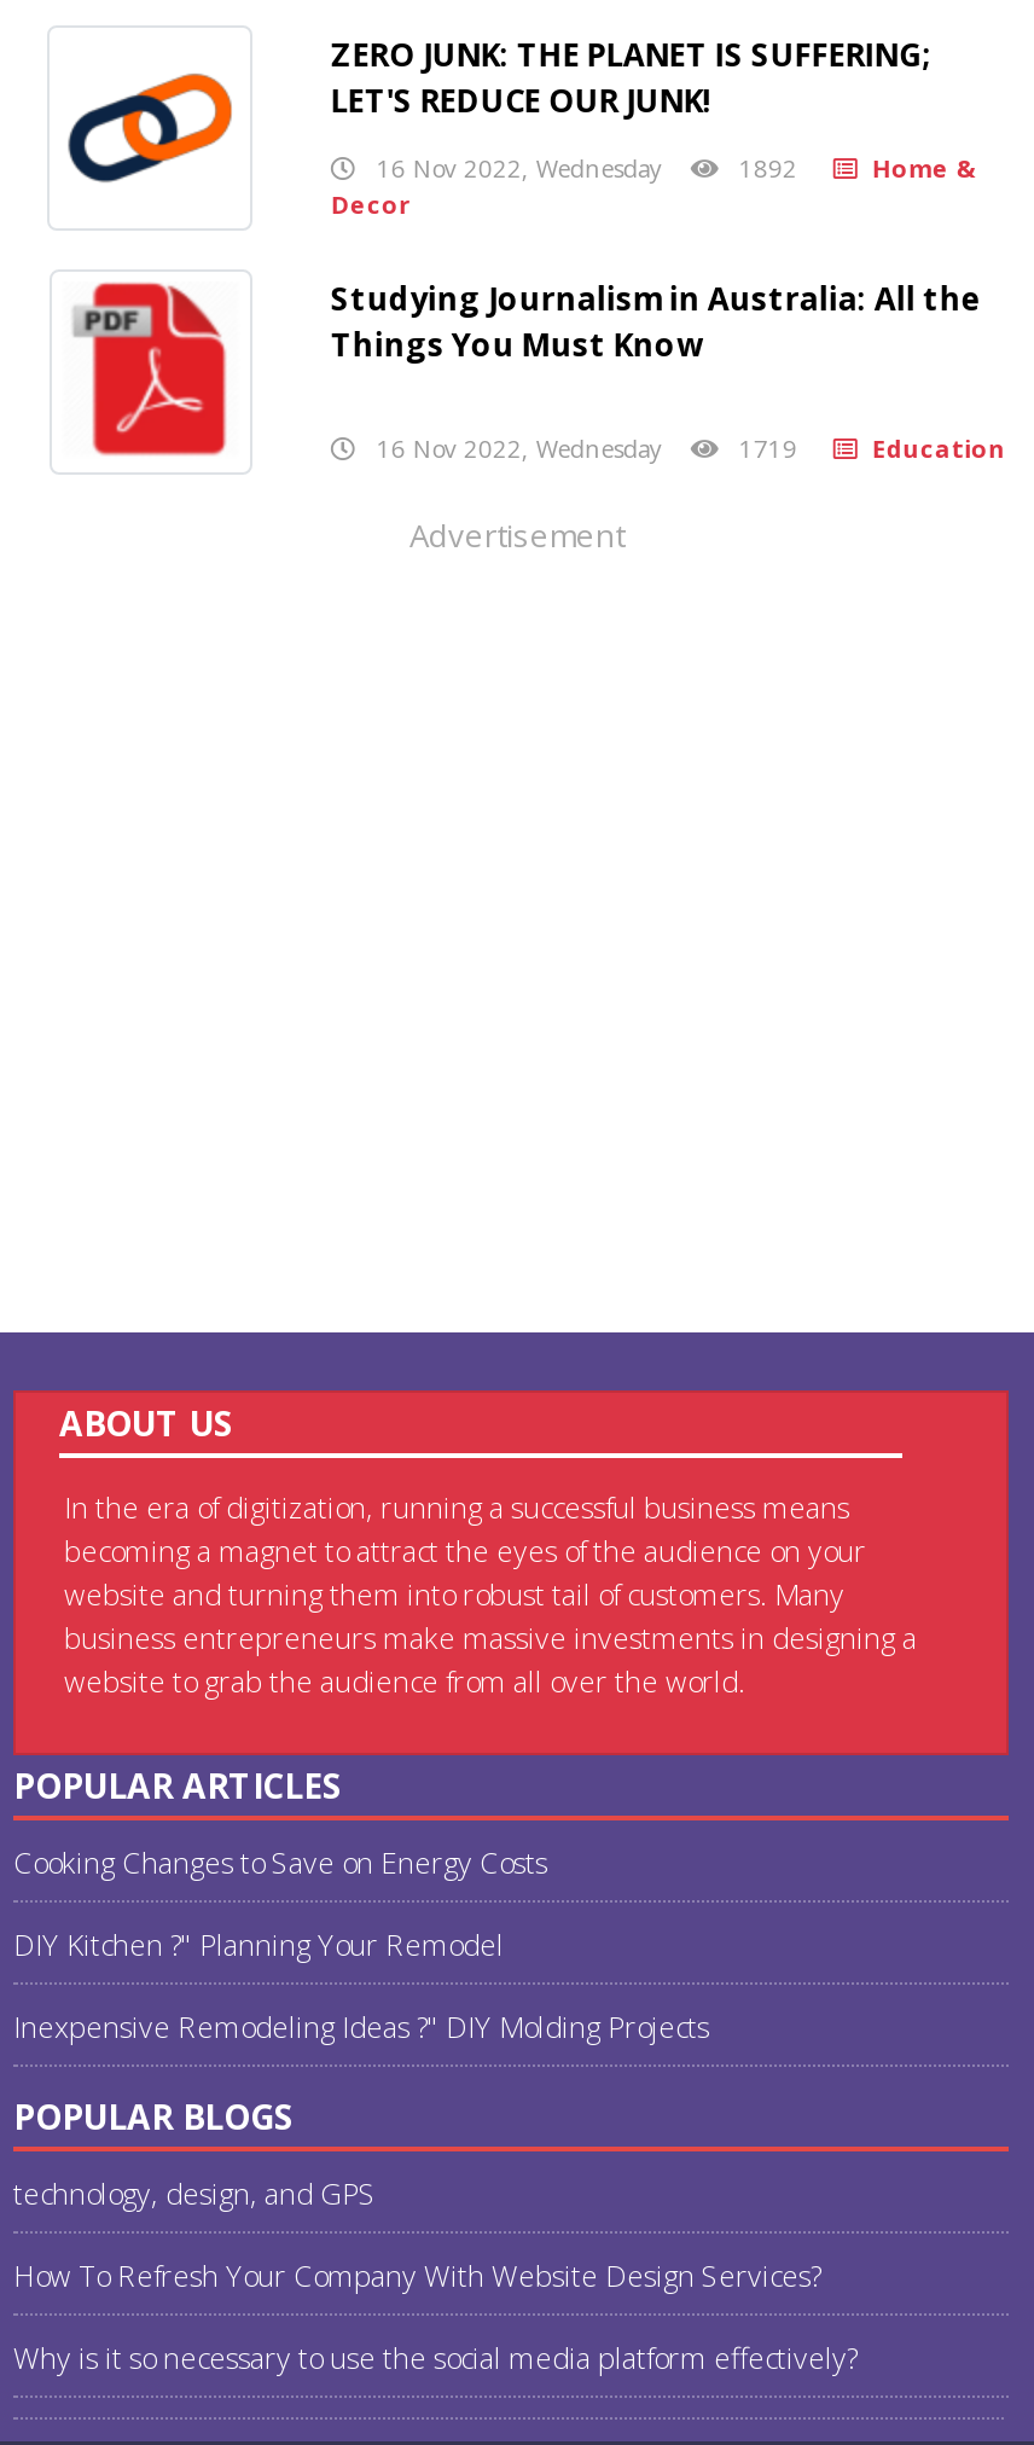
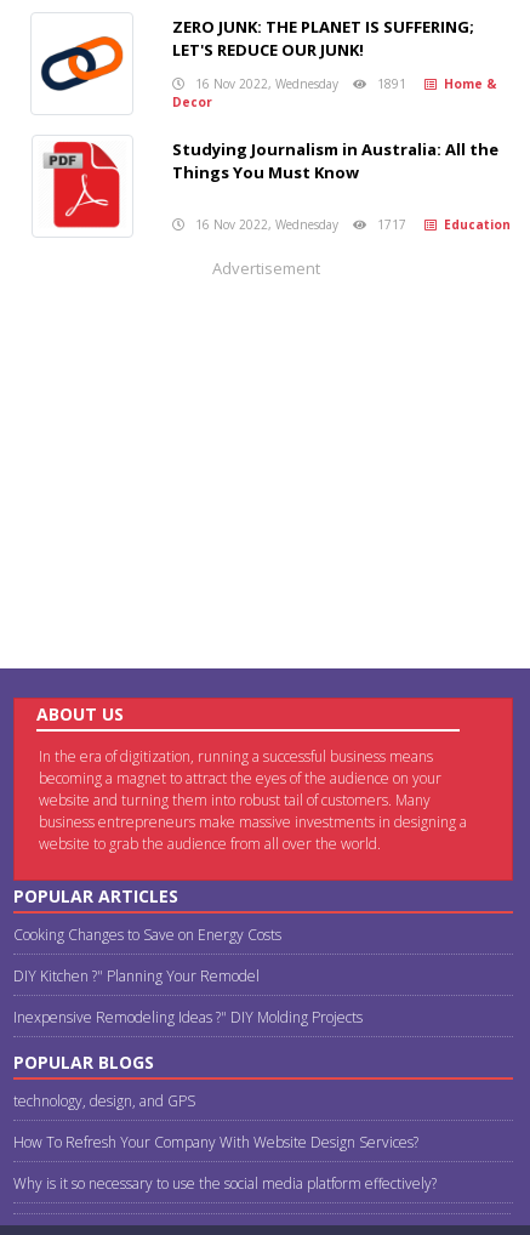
- 16 Nov 2022, Wednesday 1892 Home &
+ 16 Nov 2022, Wednesday 1891 Home &

- 16 Nov 2022, Wednesday 1719 Education
+ 16 Nov 2022, Wednesday 1717 Education
